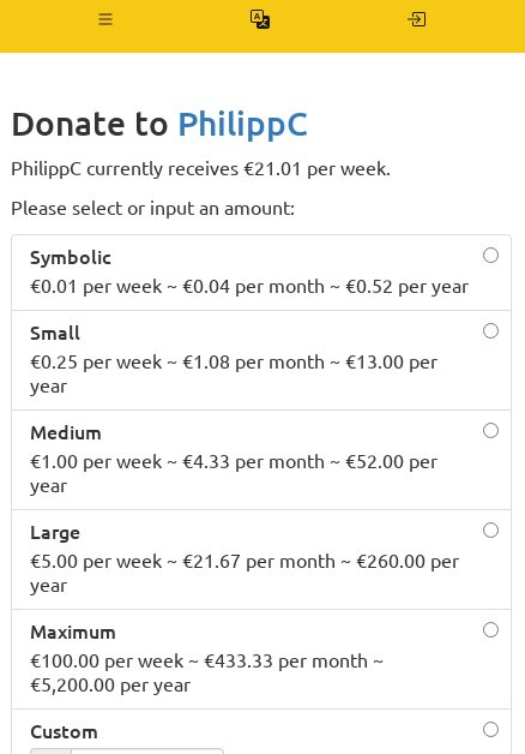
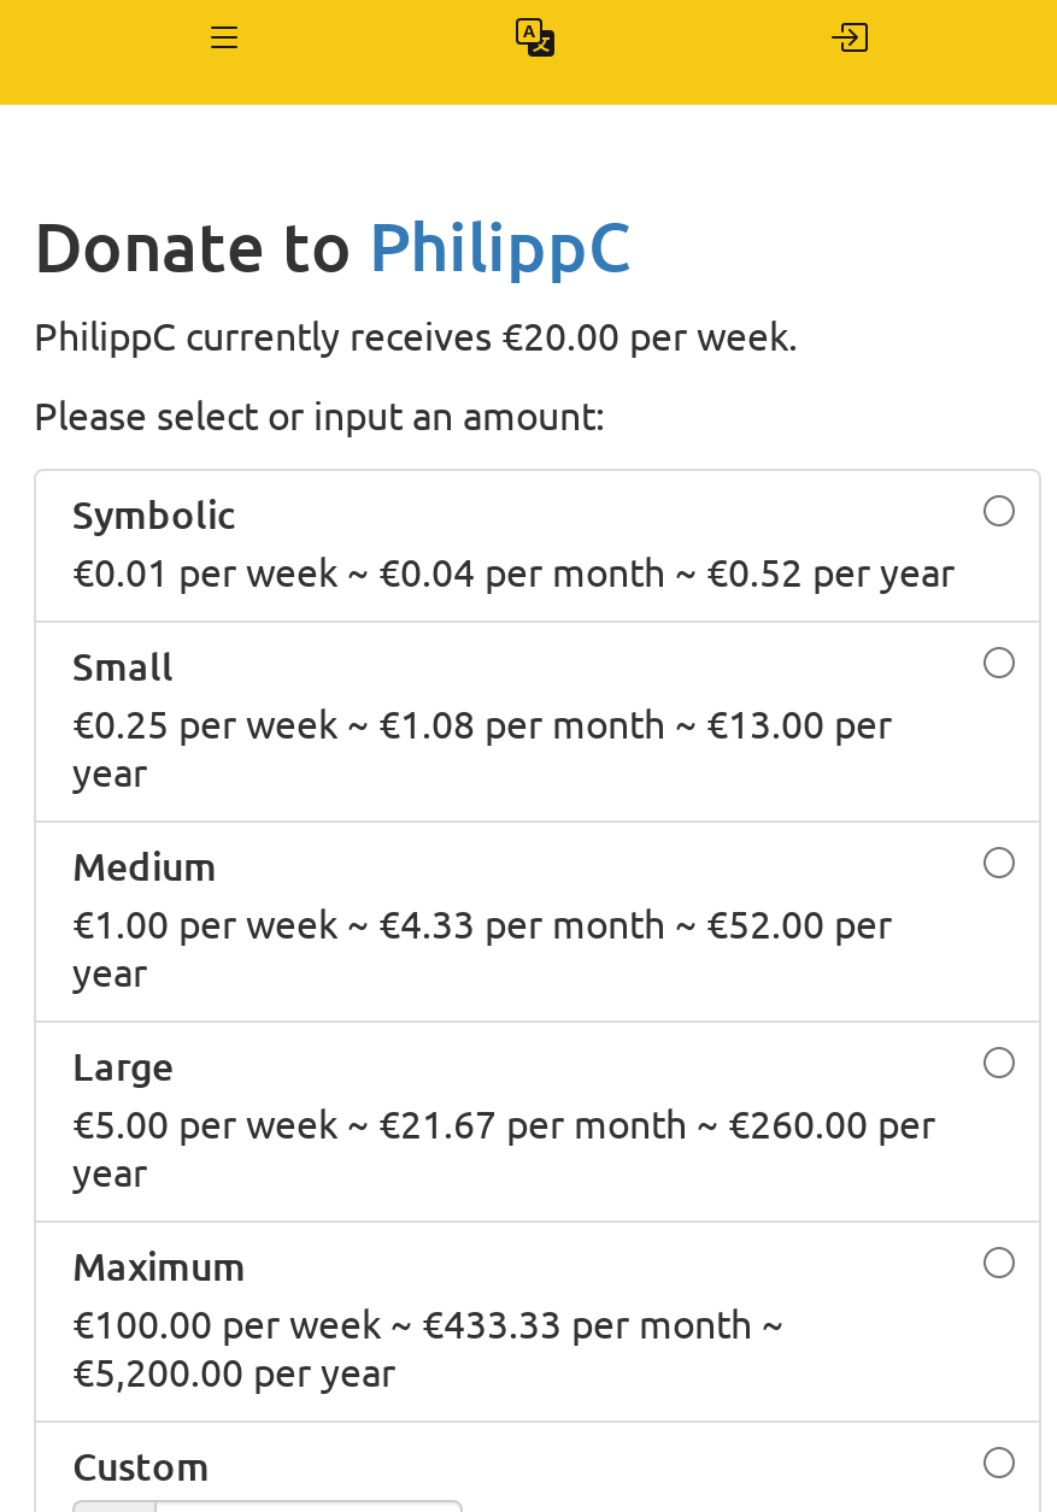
- PhilippC currently receives €21.01 per week.
+ PhilippC currently receives €20.00 per week.
